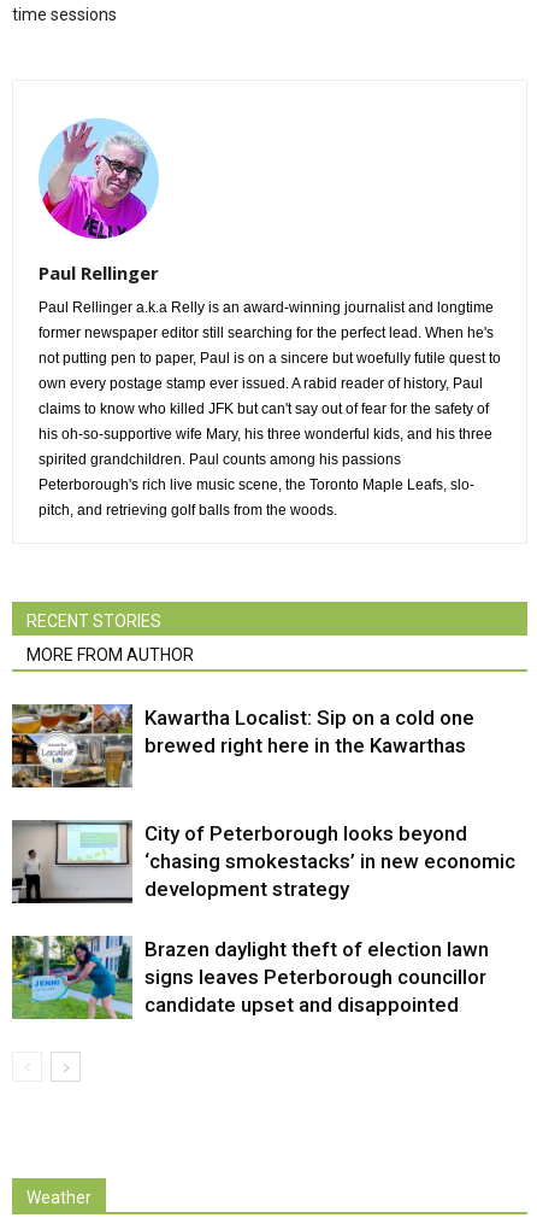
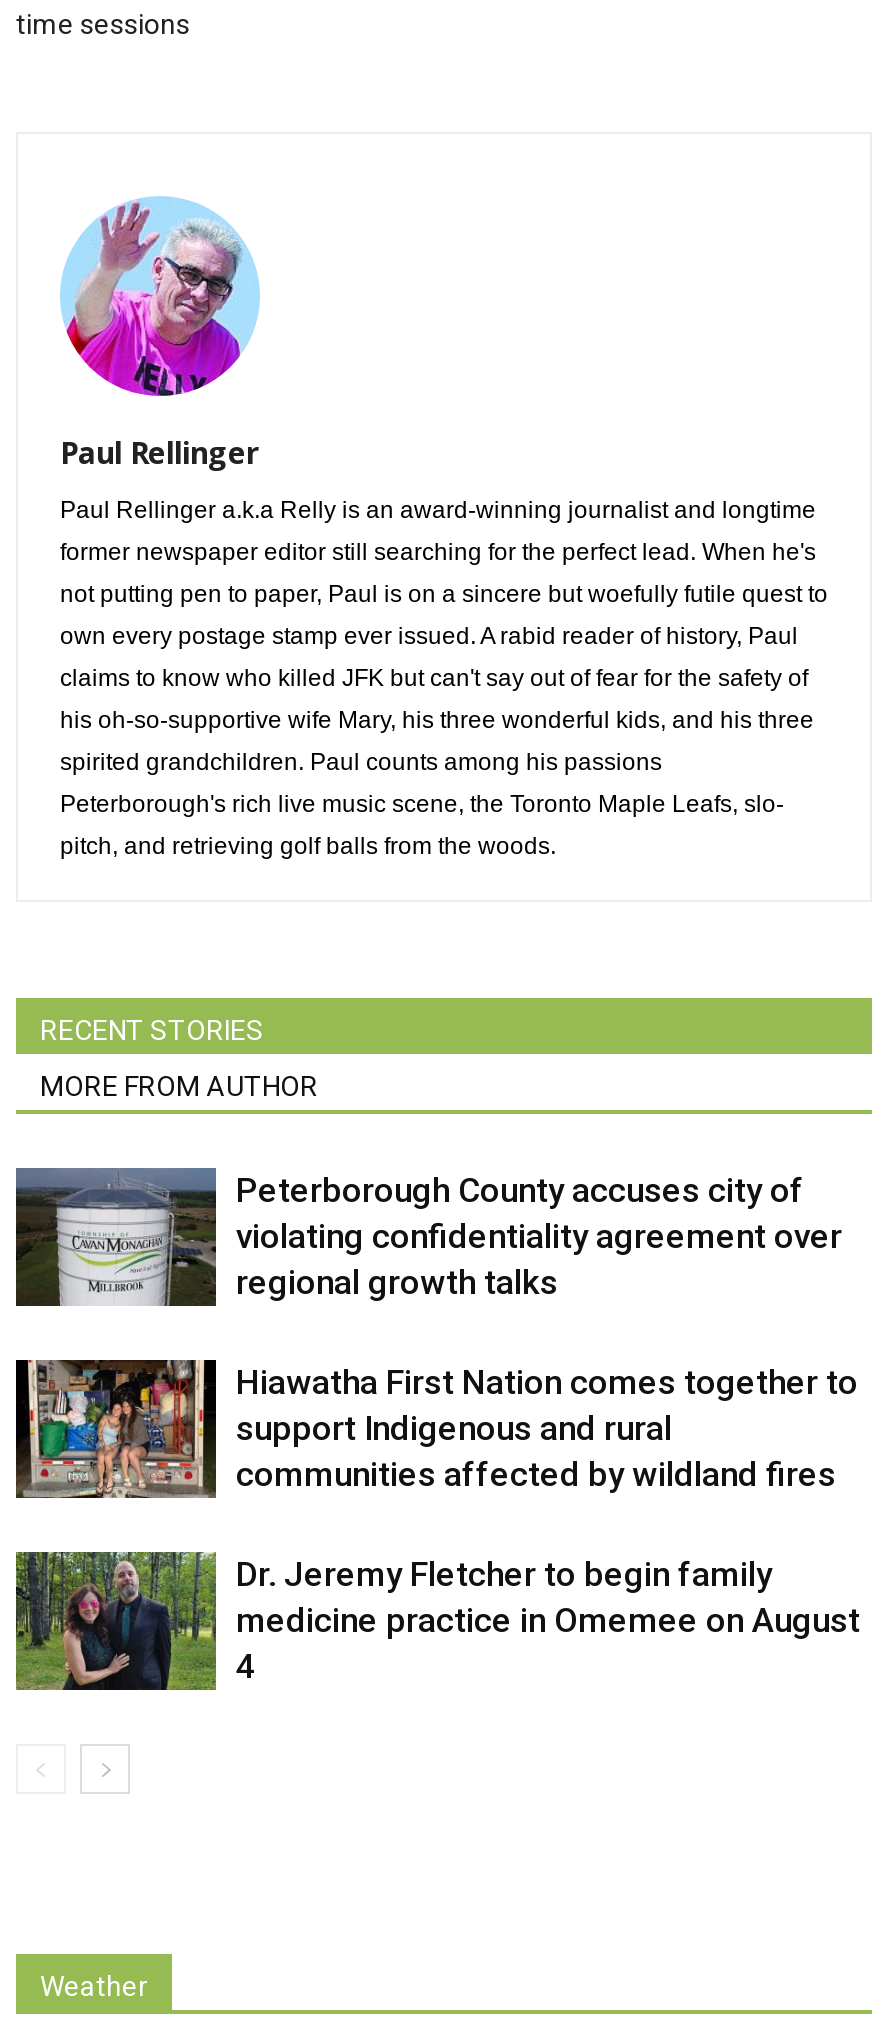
- [image]
- Kawartha Localist: Sip on a cold one
- brewed right here in the Kawarthas
+ [image]
+ Peterborough County accuses city of
+ violating confidentiality agreement over
+ regional growth talks

- [image]
- City of Peterborough looks beyond
- ‘chasing smokestacks’ in new economic
- development strategy
+ [image]
+ Hiawatha First Nation comes together to
+ support Indigenous and rural
+ communities affected by wildland fires

- [image]
- Brazen daylight theft of election lawn
- signs leaves Peterborough councillor
- candidate upset and disappointed
+ [image]
+ Dr. Jeremy Fletcher to begin family
+ medicine practice in Omemee on August
+ 4
